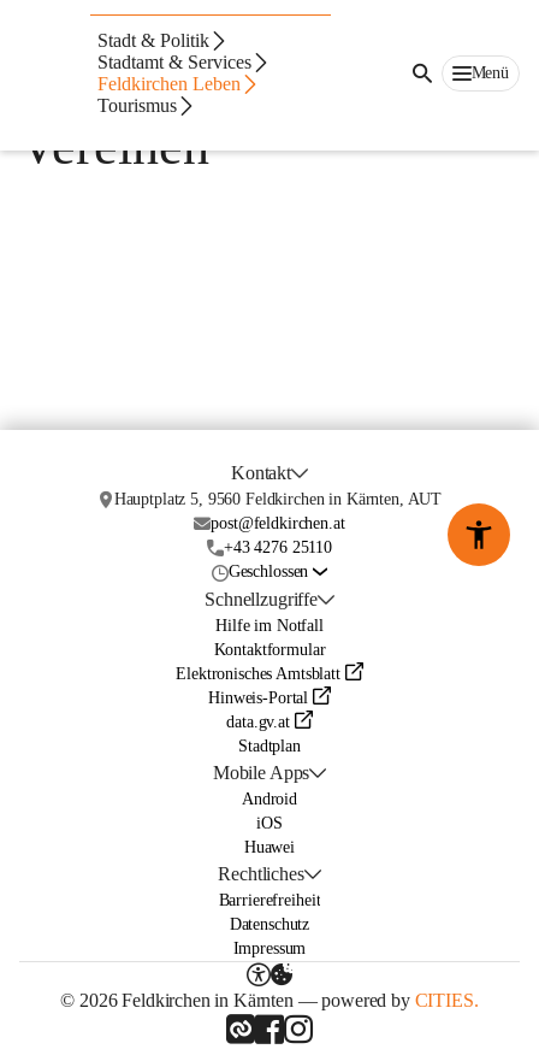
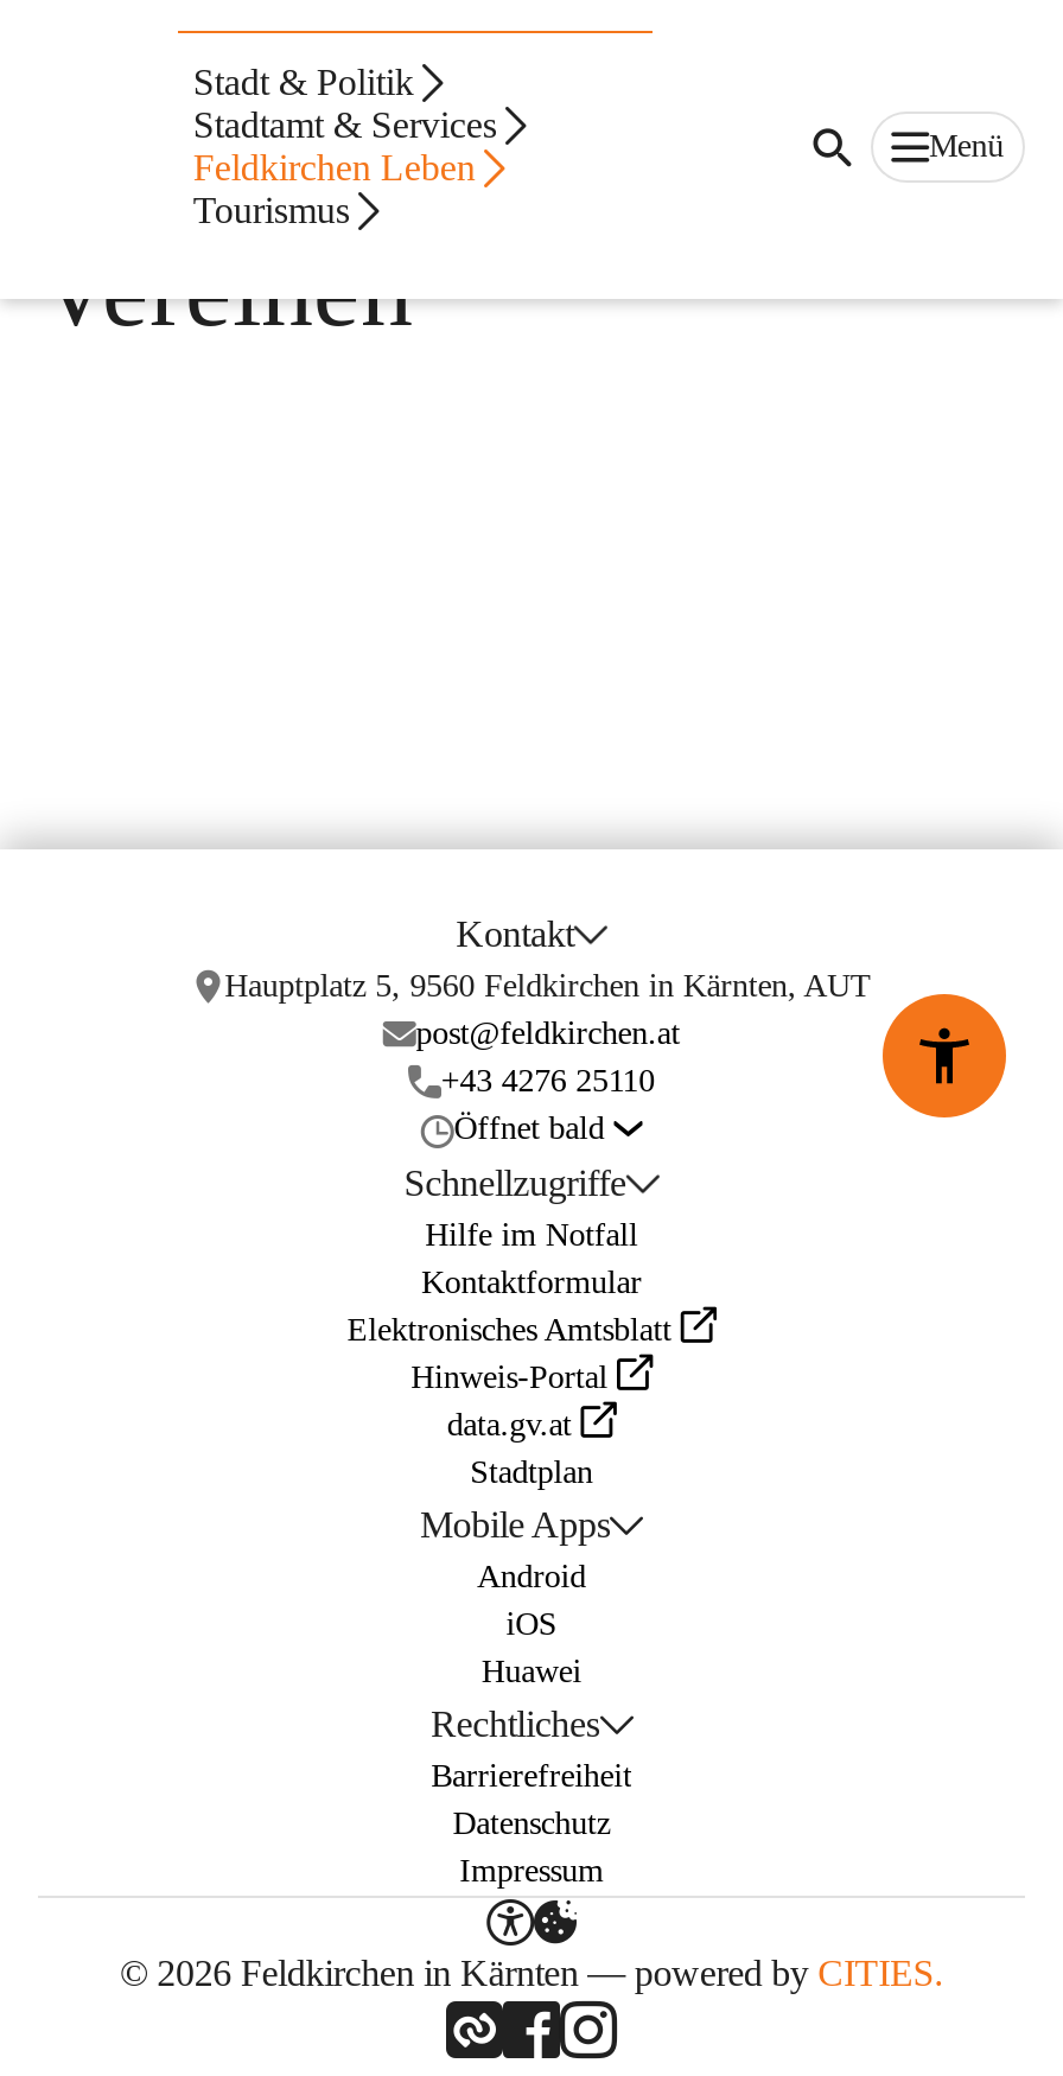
- Geschlossen
+ Öffnet bald
